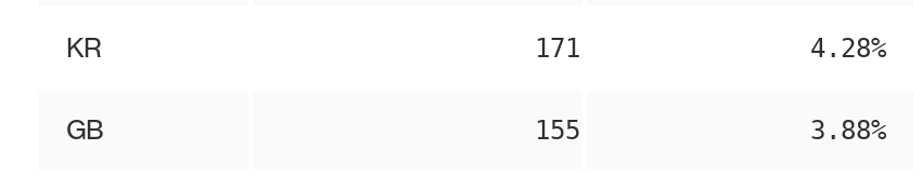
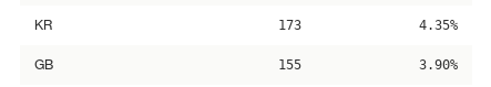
- 171
+ 173

- 4.28%
+ 4.35%

- 3.88%
+ 3.90%
